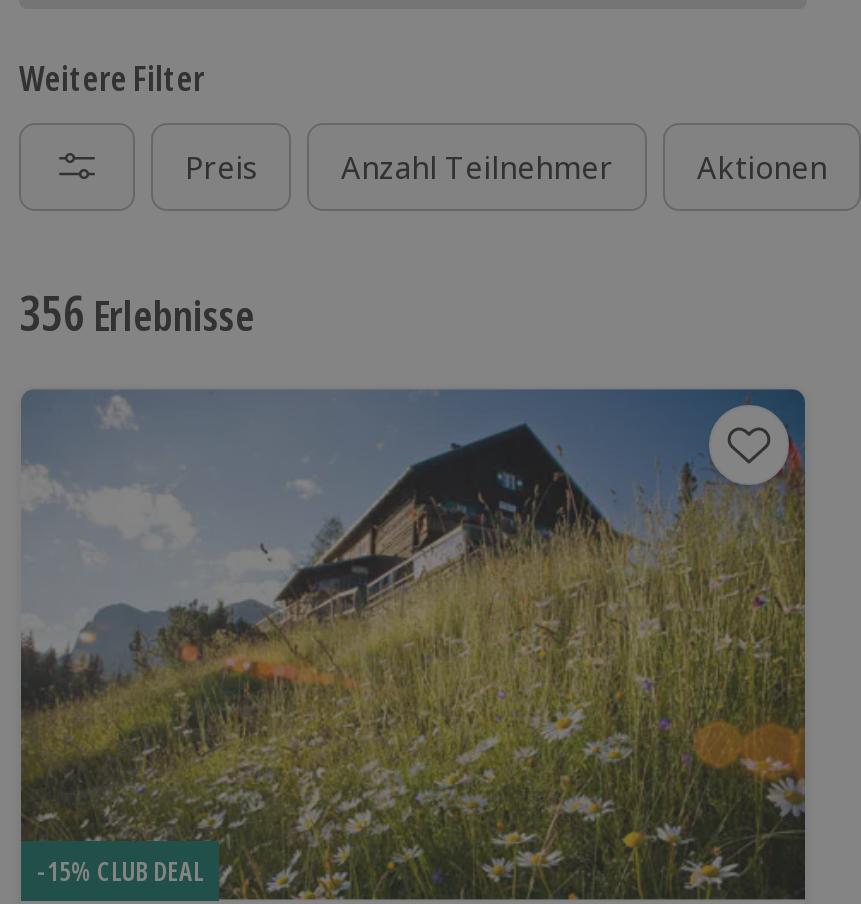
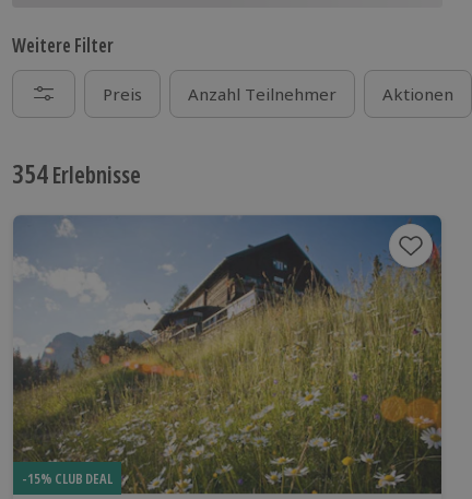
- 356 Erlebnisse
+ 354 Erlebnisse
